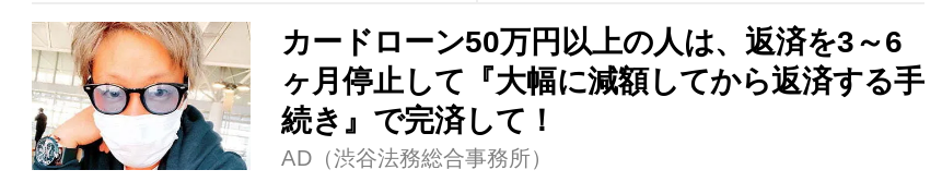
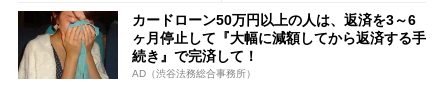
- [image]
+ [image]
